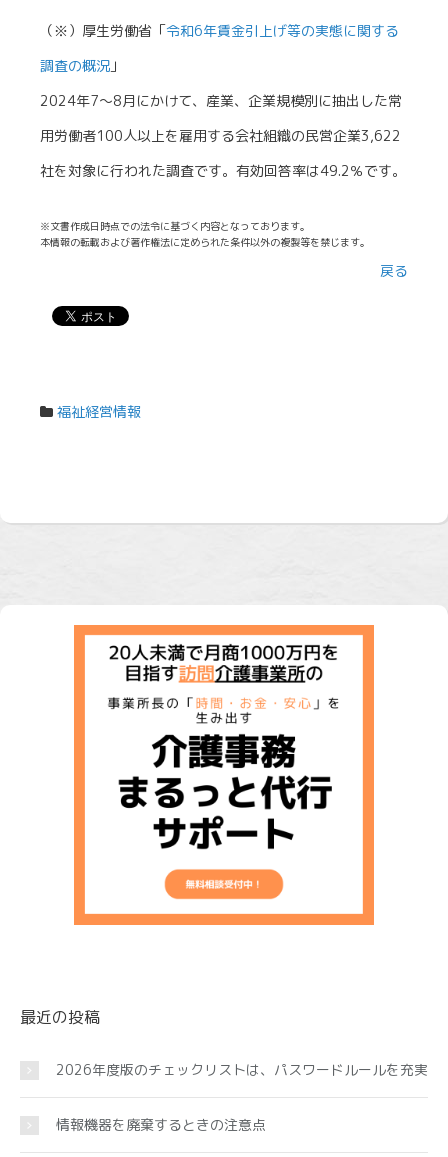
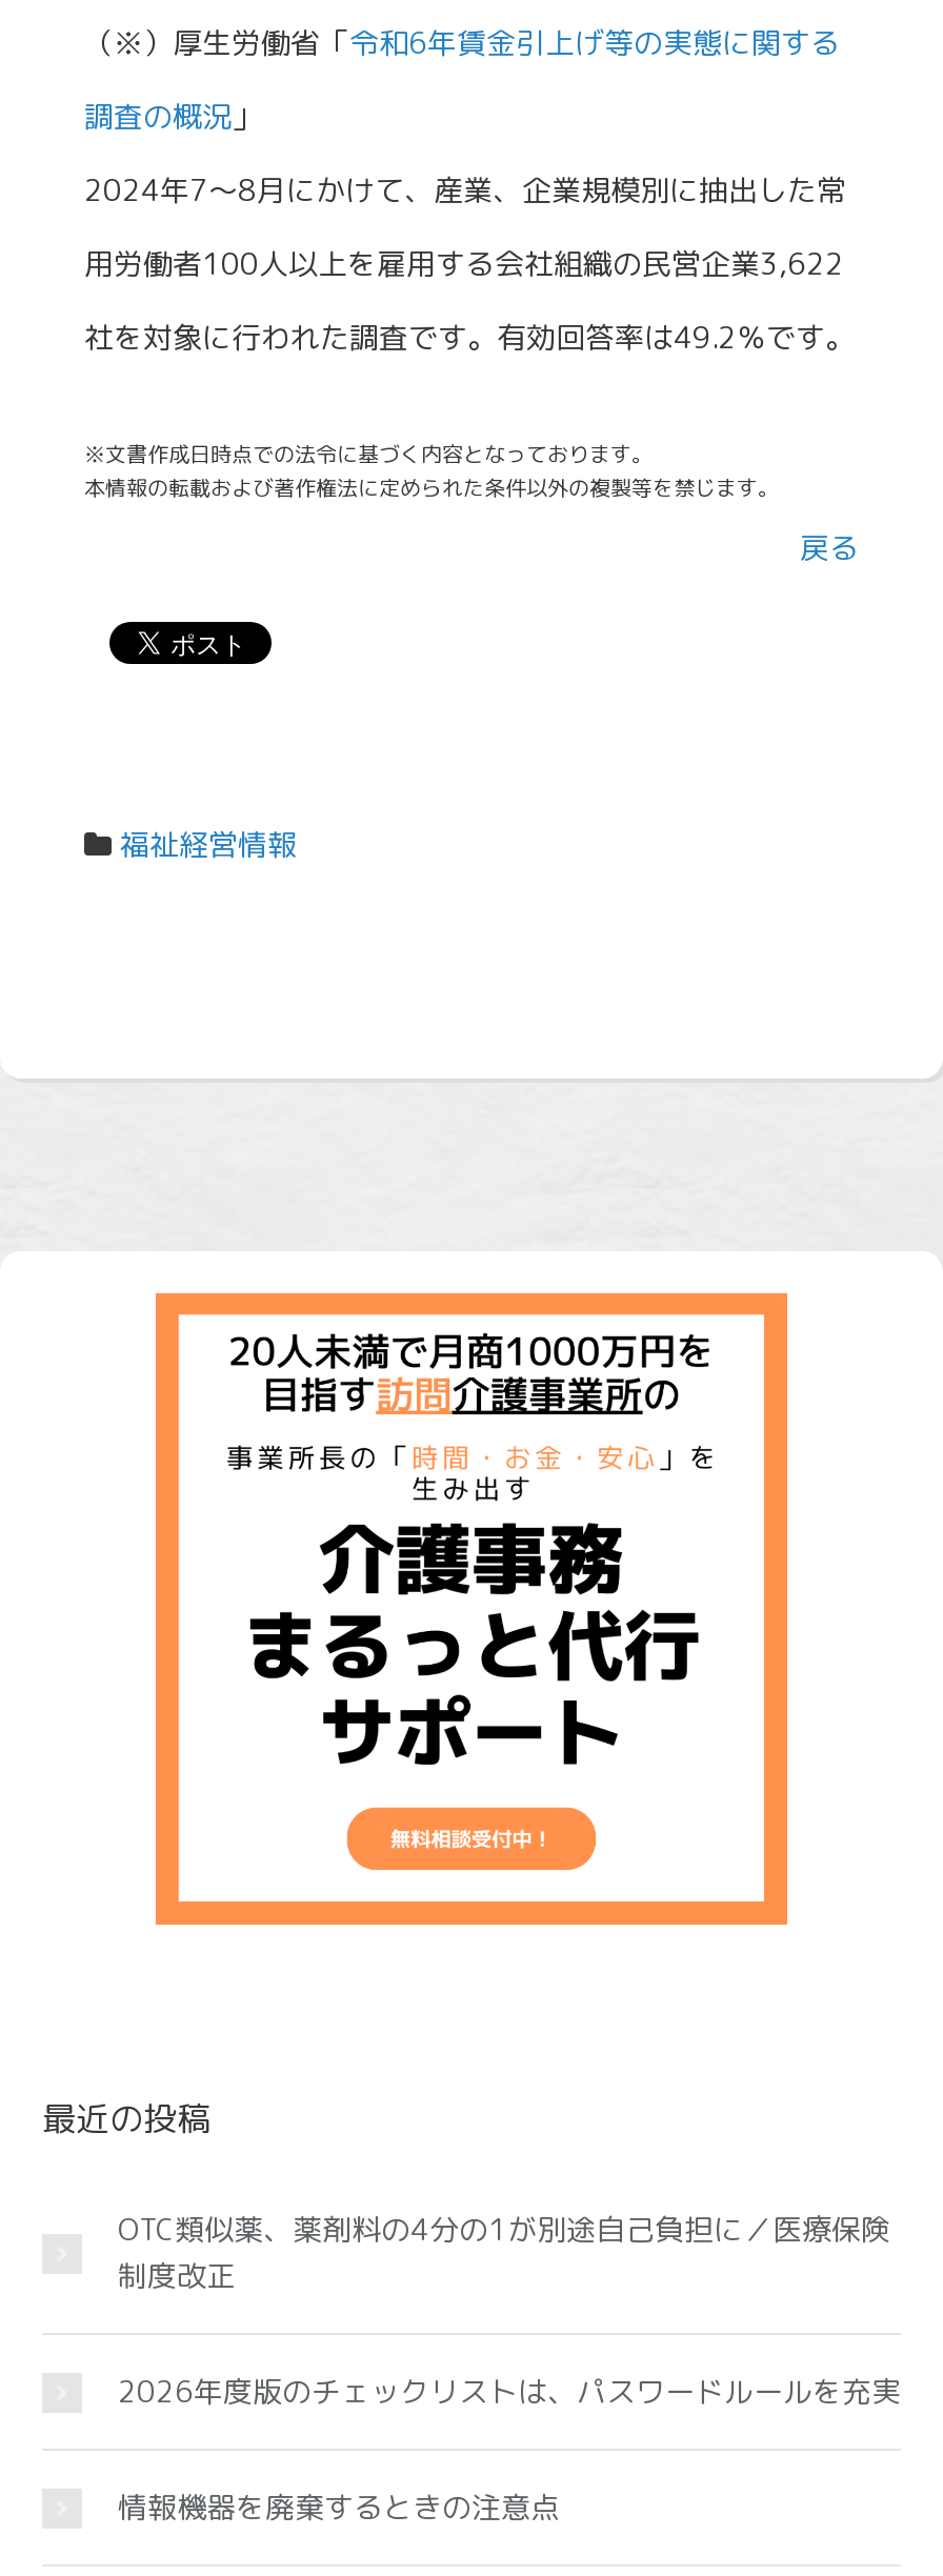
+ OTC類似薬、薬剤料の4分の1が別途自己負担に／医療保険
+ 制度改正
